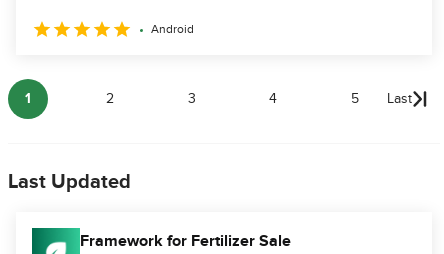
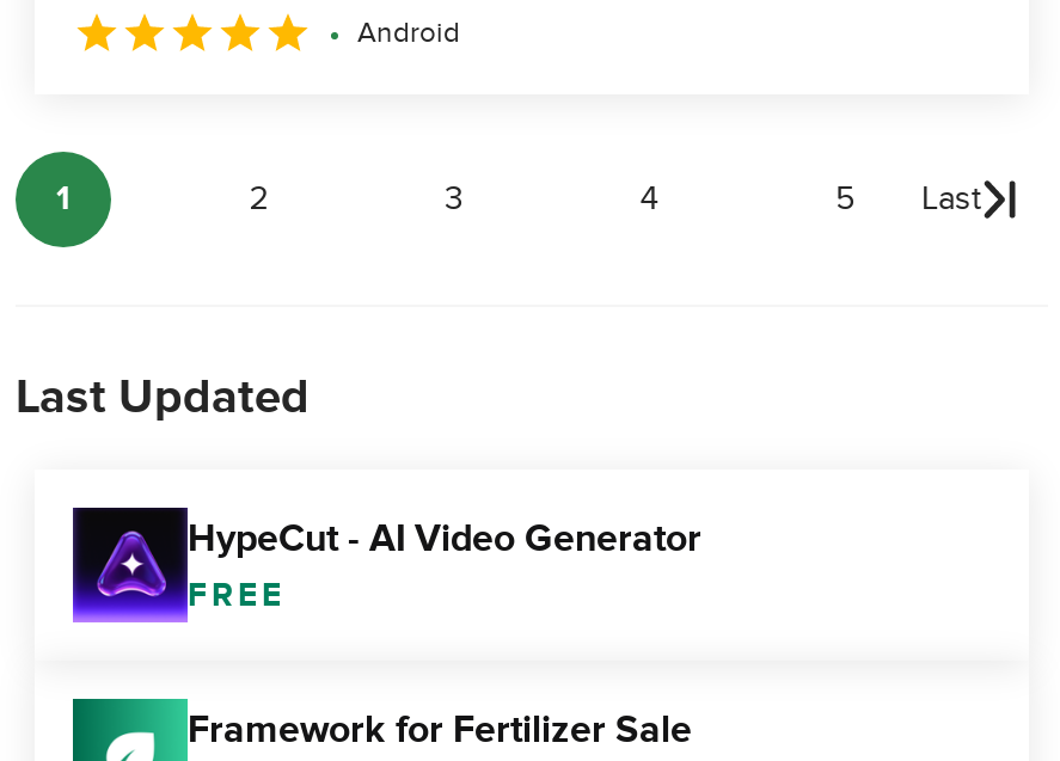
+ [image]
+ HypeCut - AI Video Generator
+ FREE
